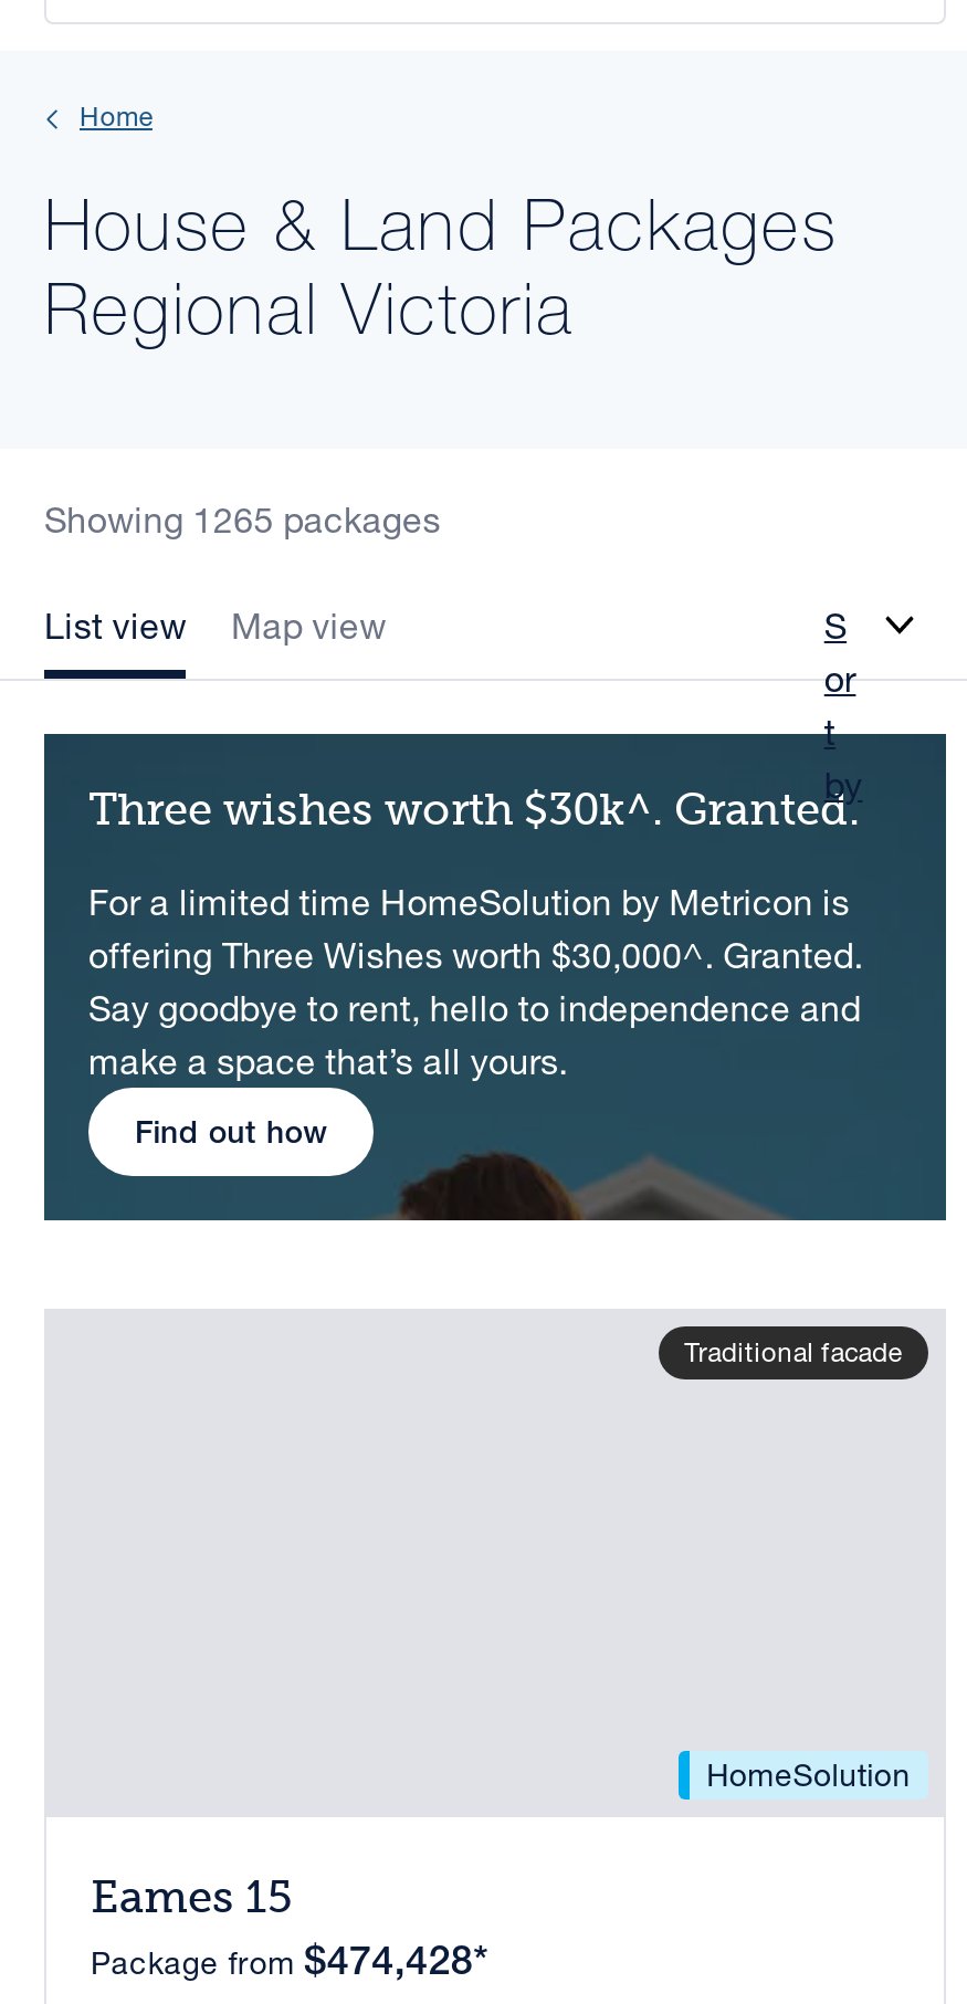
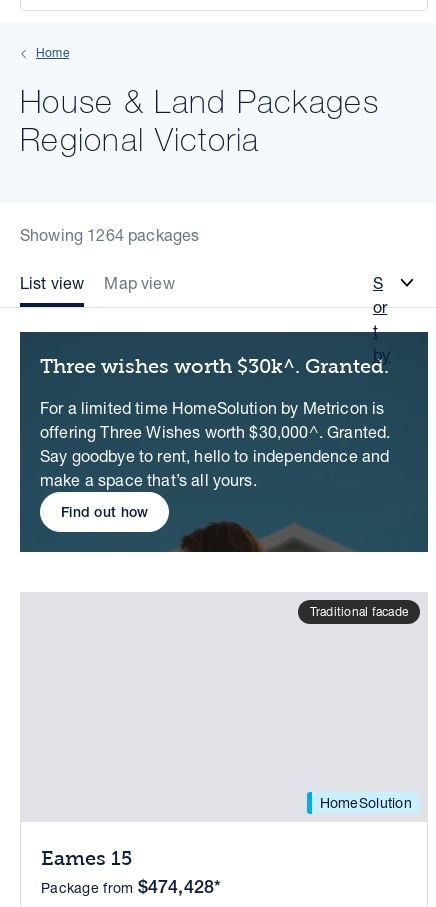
- Showing 1265 packages
+ Showing 1264 packages
